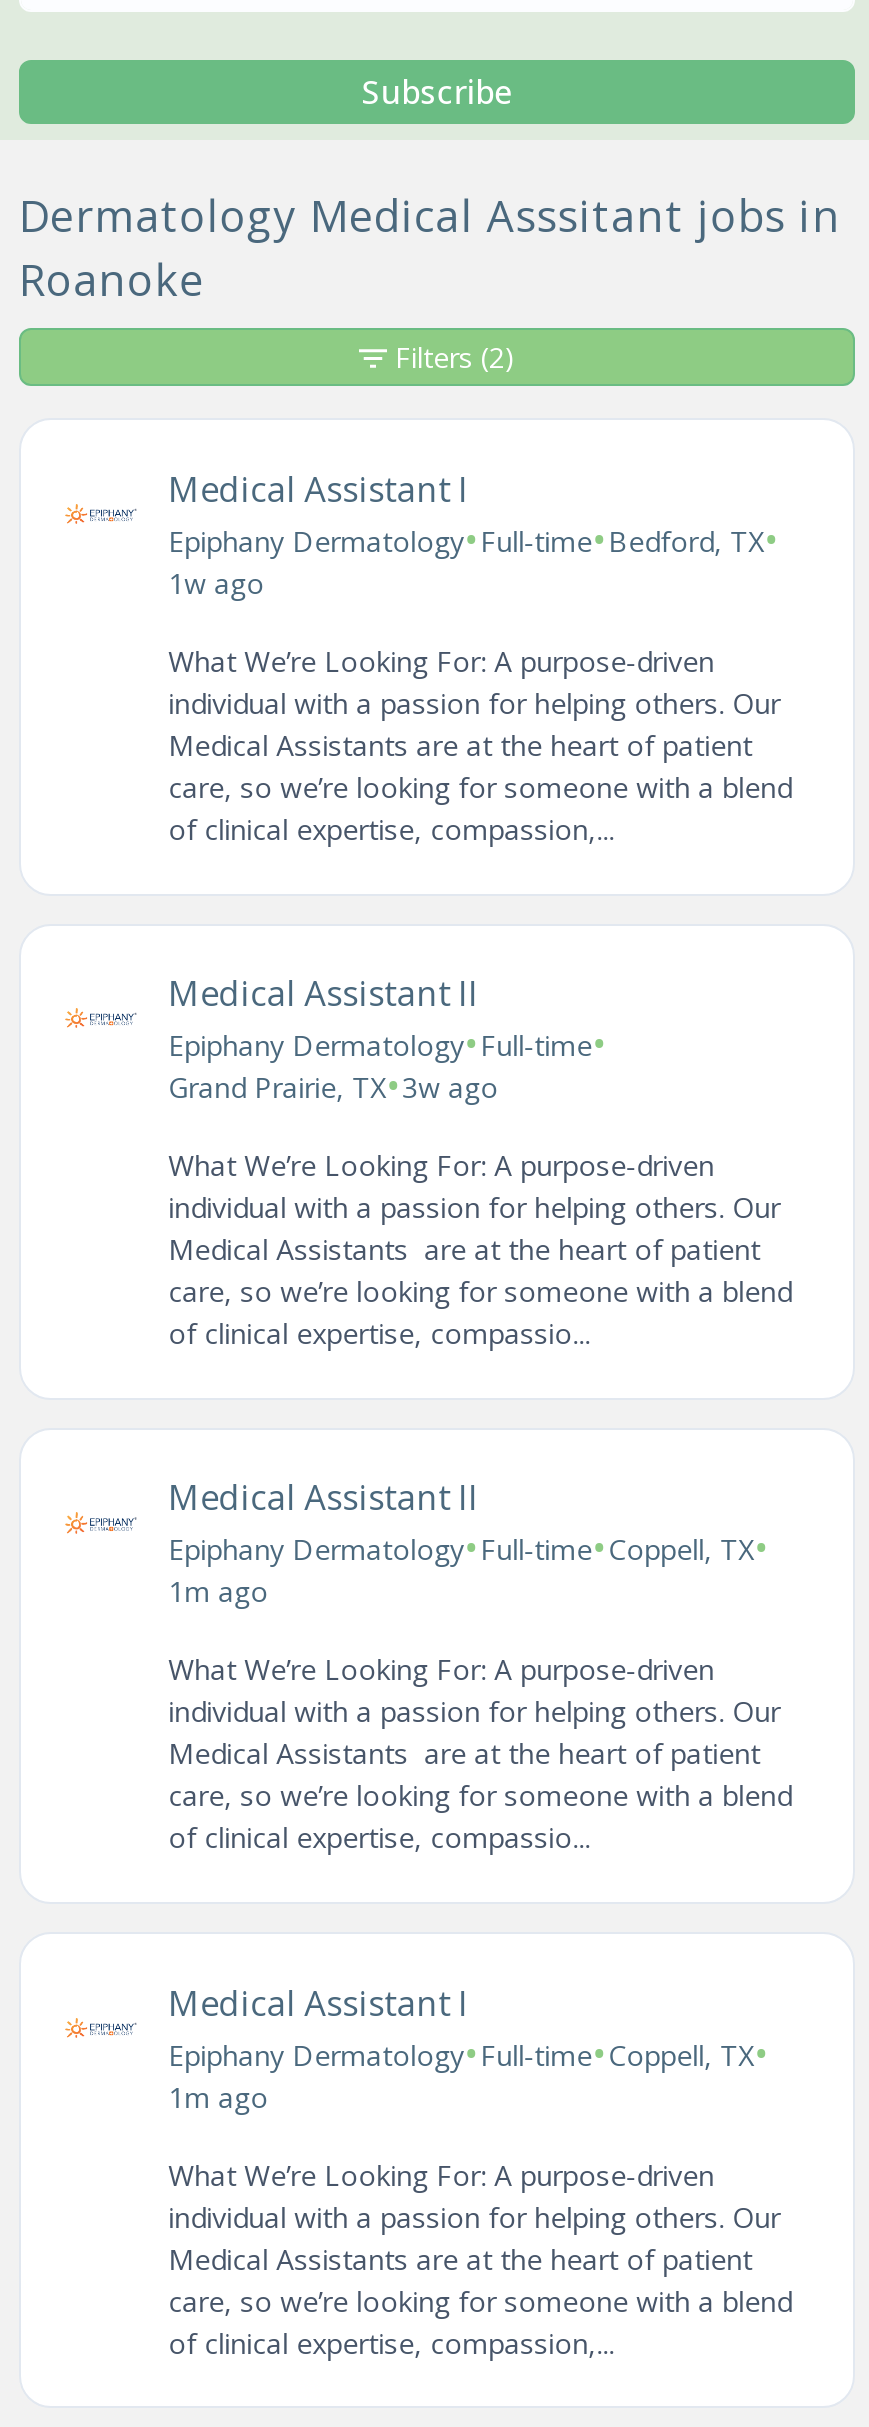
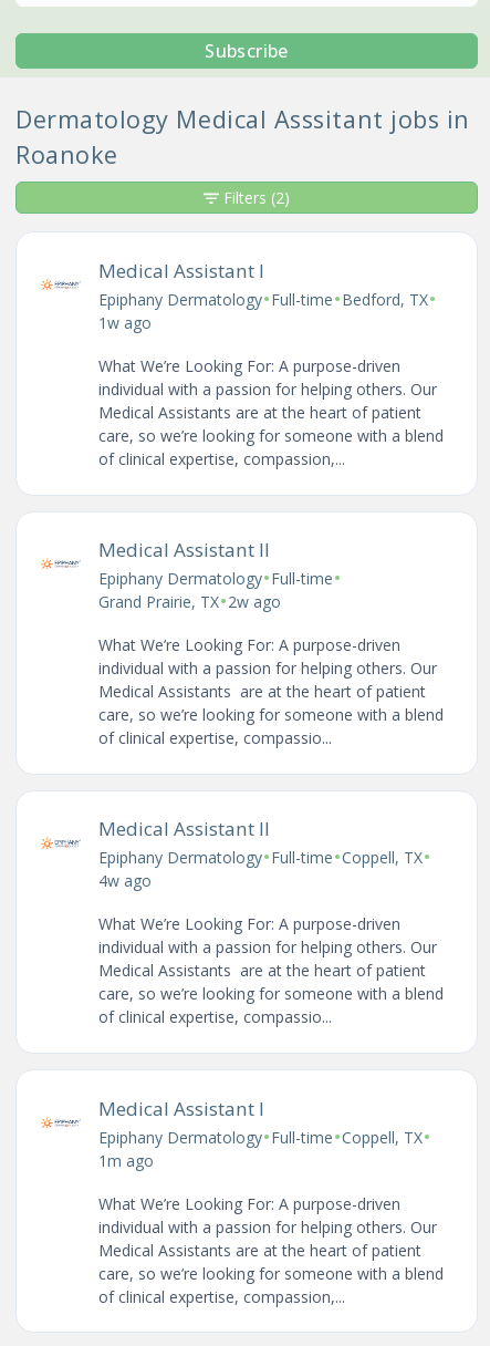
- Grand Prairie, TX•3w ago
+ Grand Prairie, TX•2w ago

- 1m ago
+ 4w ago
